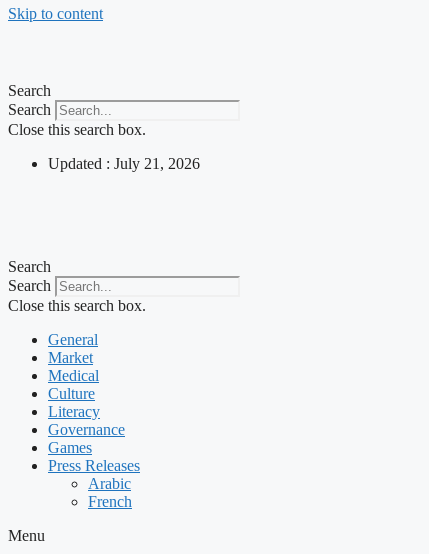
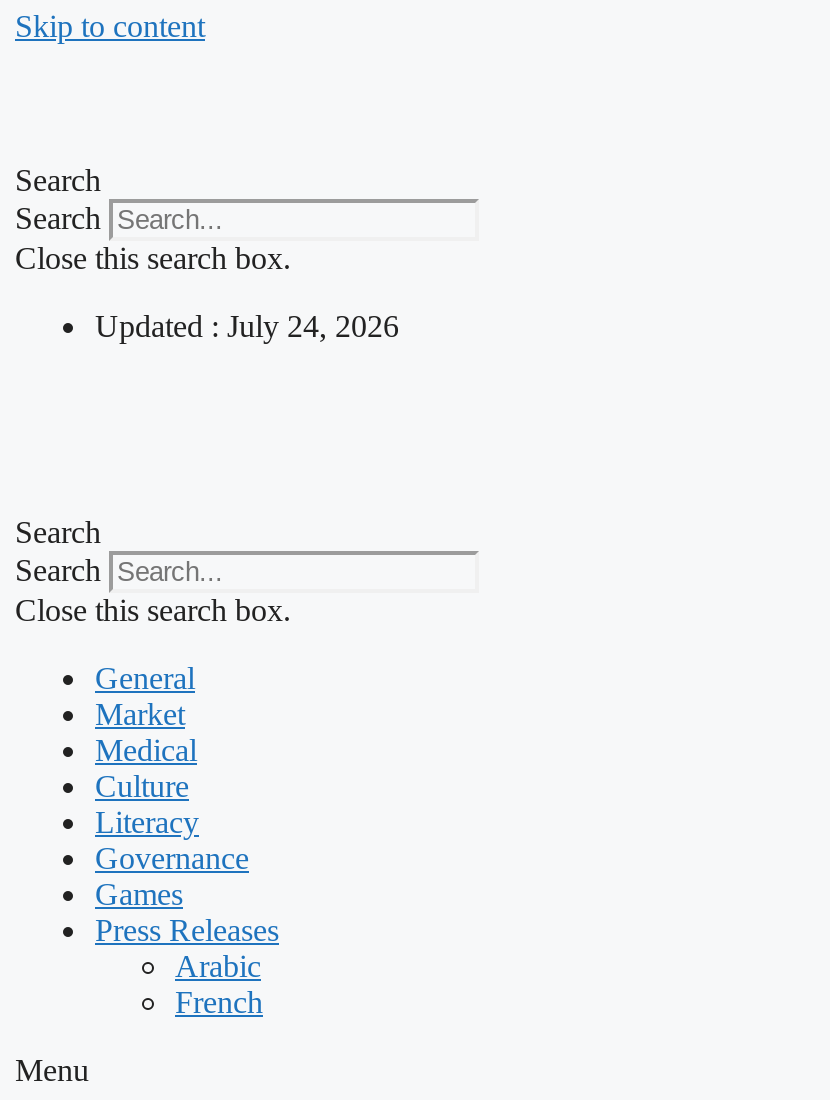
- Updated : July 21, 2026
+ Updated : July 24, 2026
